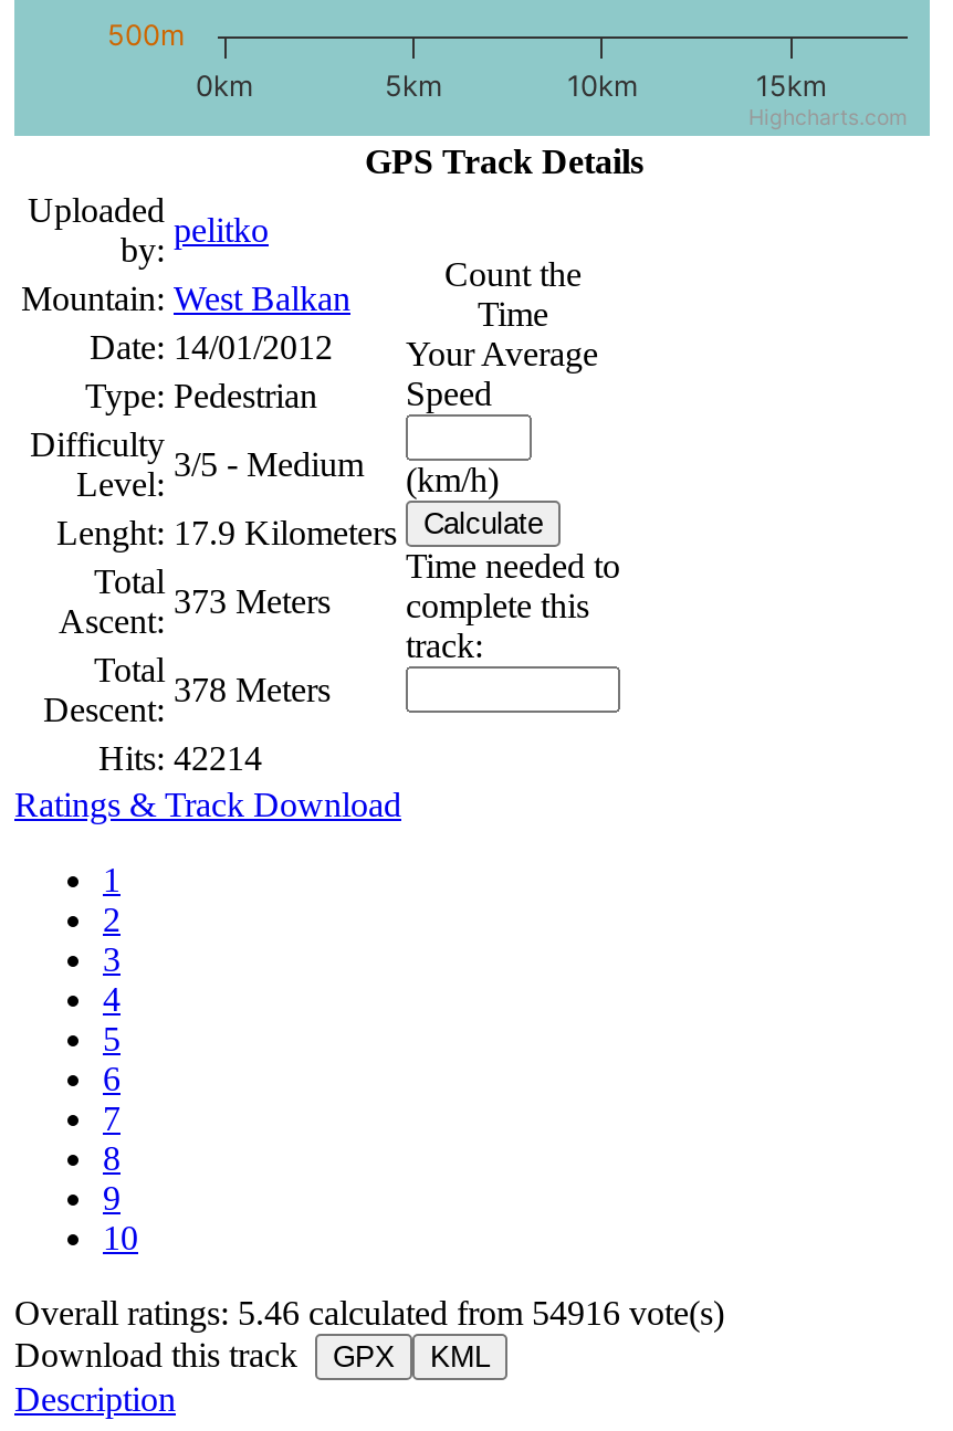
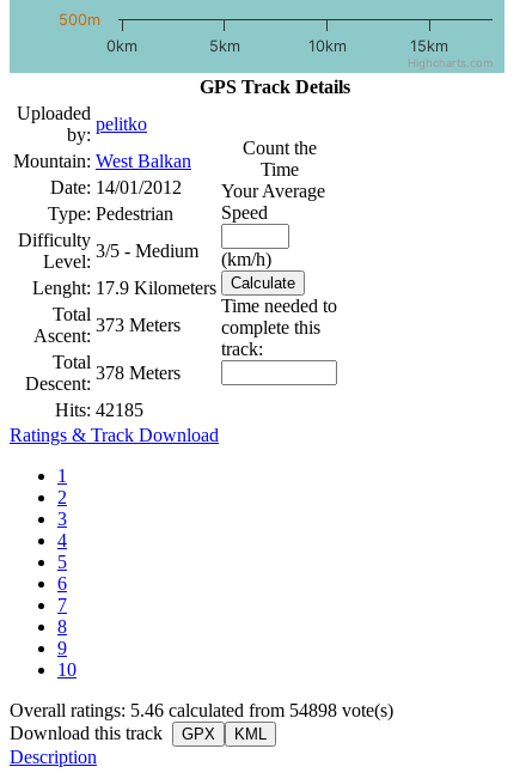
- Hits: 42214
+ Hits: 42185

- Overall ratings: 5.46 calculated from 54916 vote(s)
+ Overall ratings: 5.46 calculated from 54898 vote(s)
